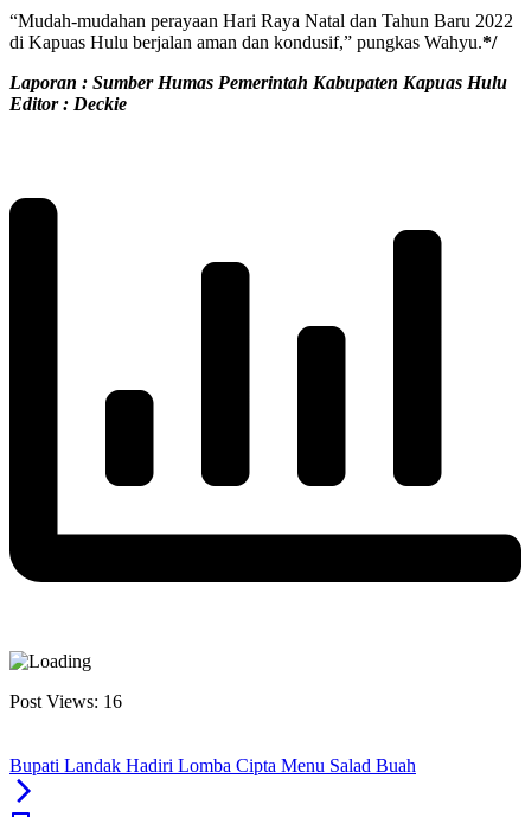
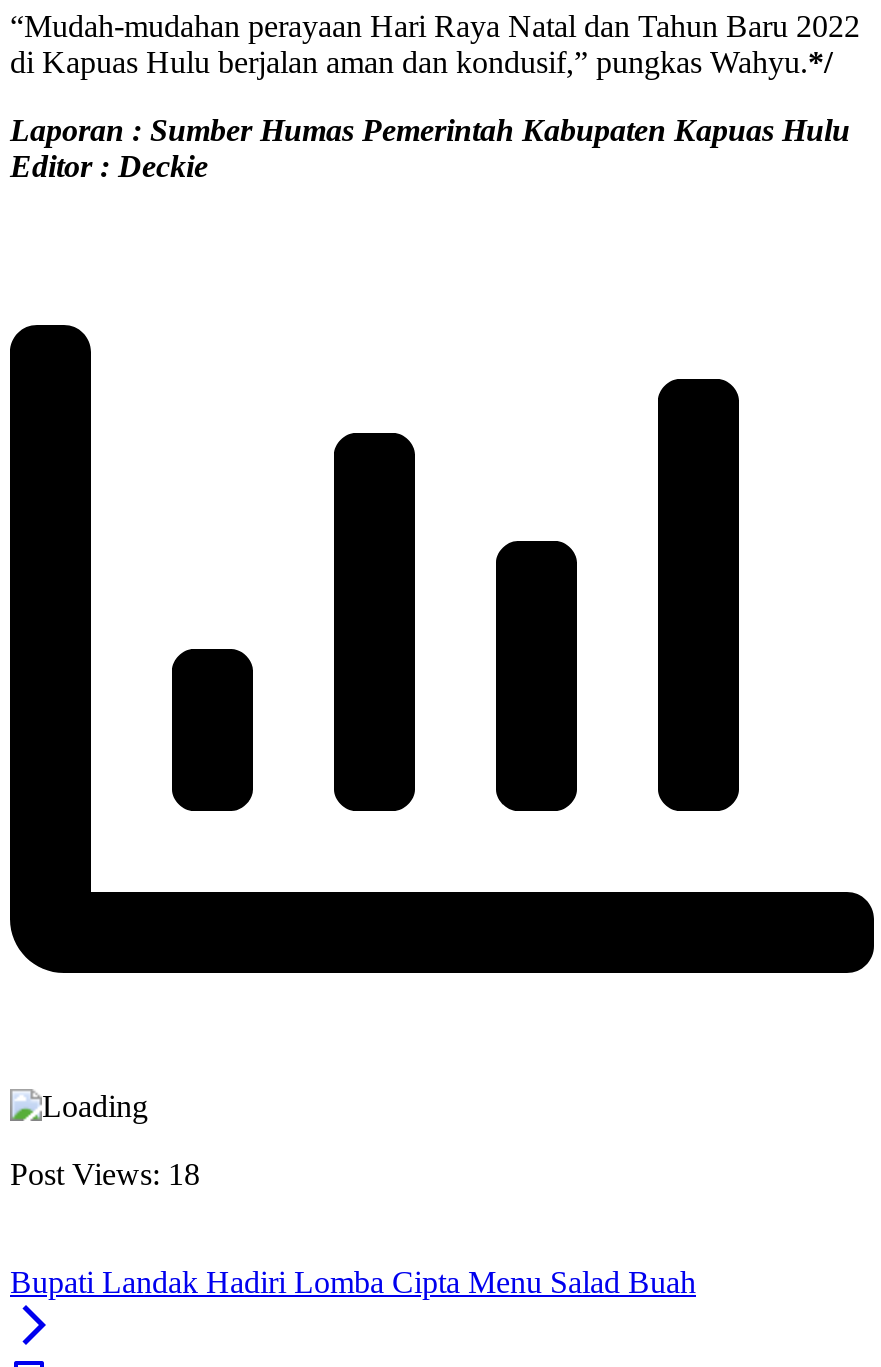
- Post Views: 16
+ Post Views: 18
